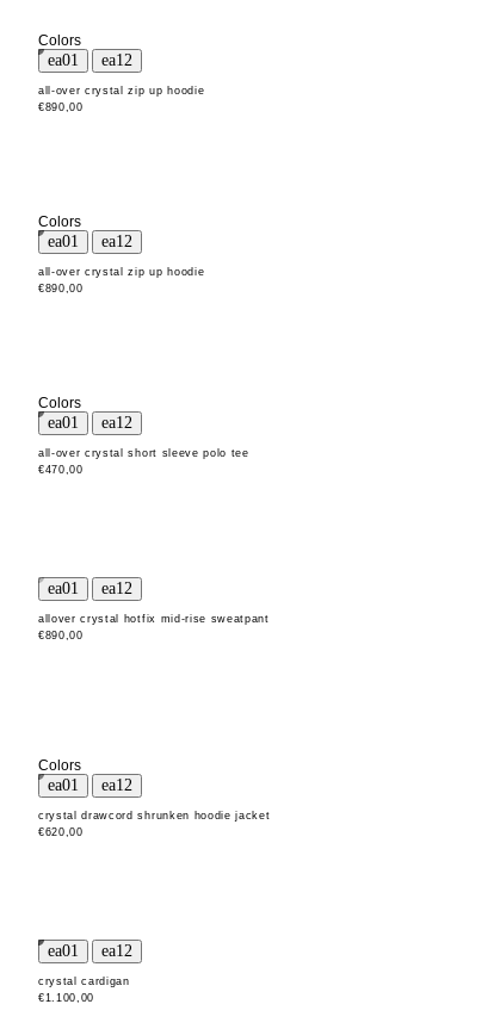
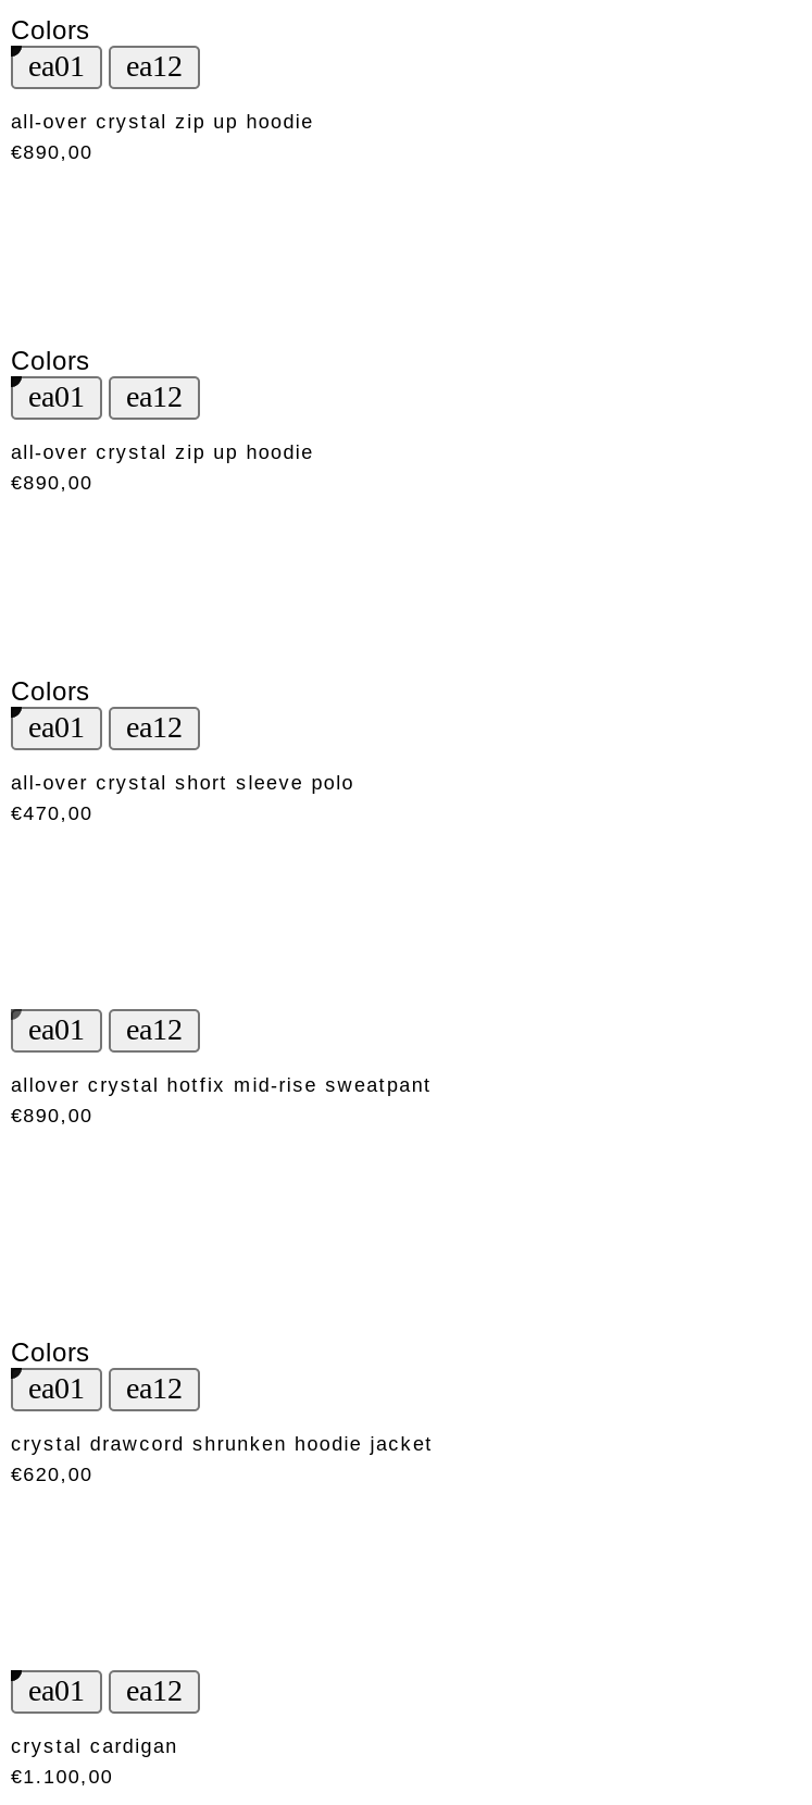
- all-over crystal short sleeve polo tee
+ all-over crystal short sleeve polo
